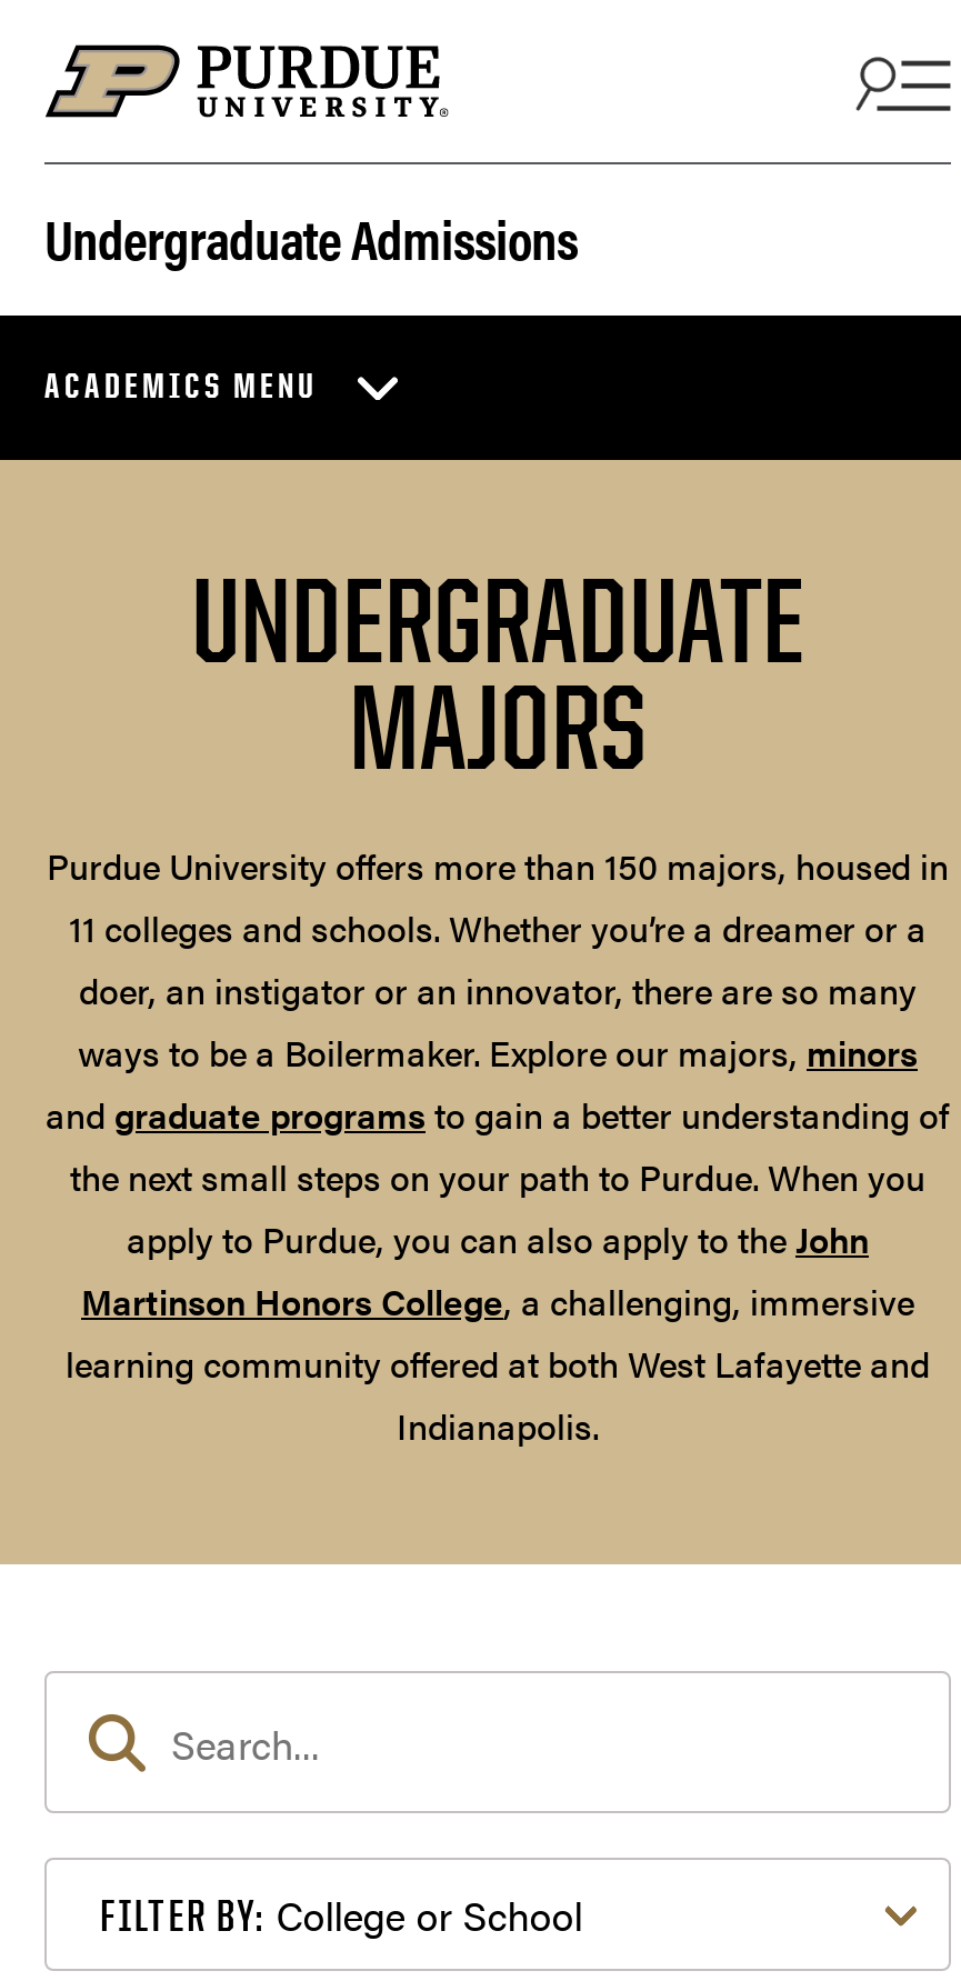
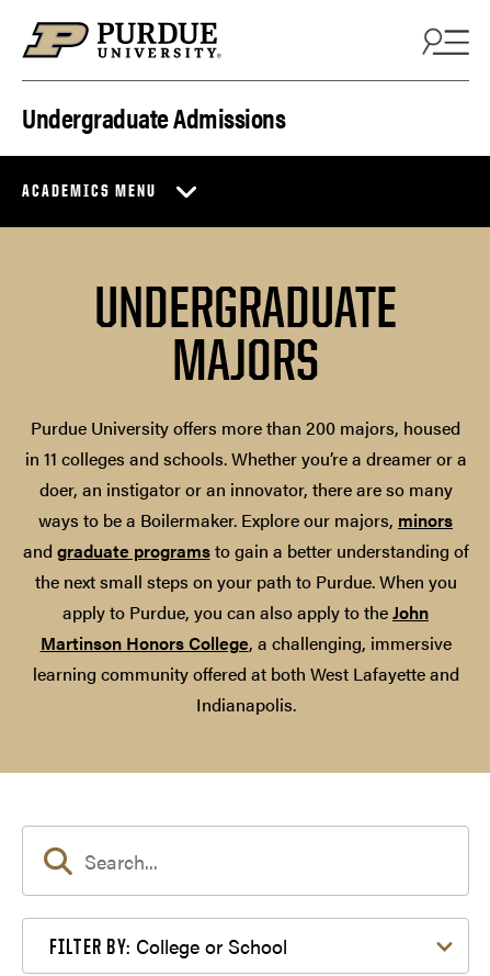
- Purdue University offers more than 150 majors, housed in
- 11 colleges and schools. Whether you’re a dreamer or a
+ Purdue University offers more than 200 majors, housed
+ in 11 colleges and schools. Whether you’re a dreamer or a
